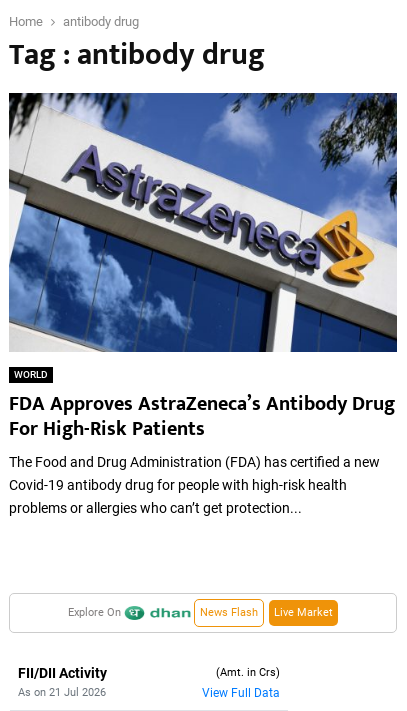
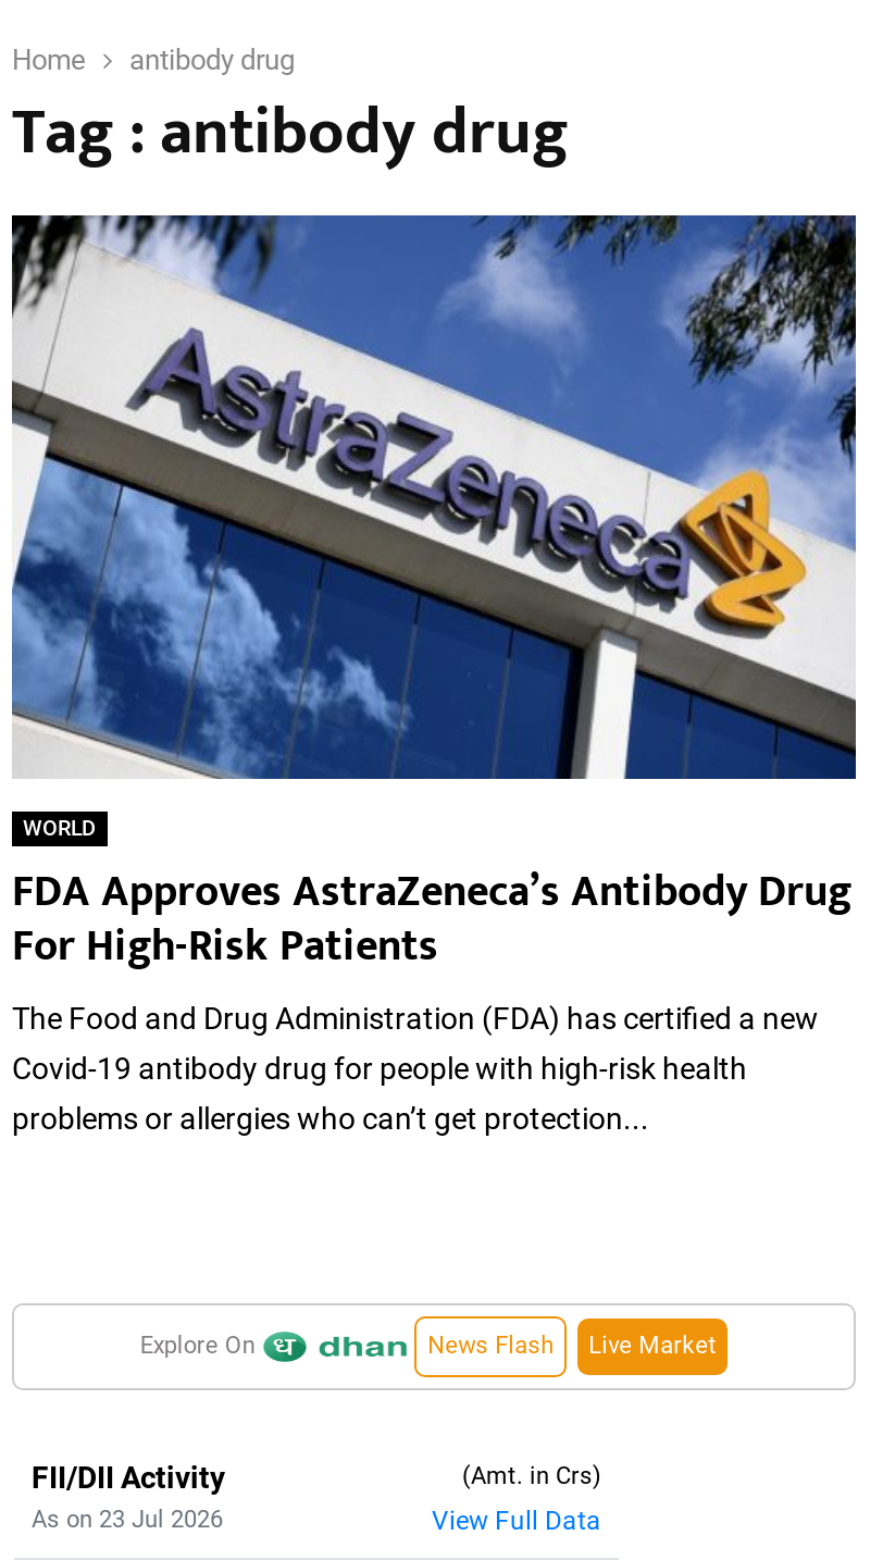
- As on 21 Jul 2026
+ As on 23 Jul 2026
